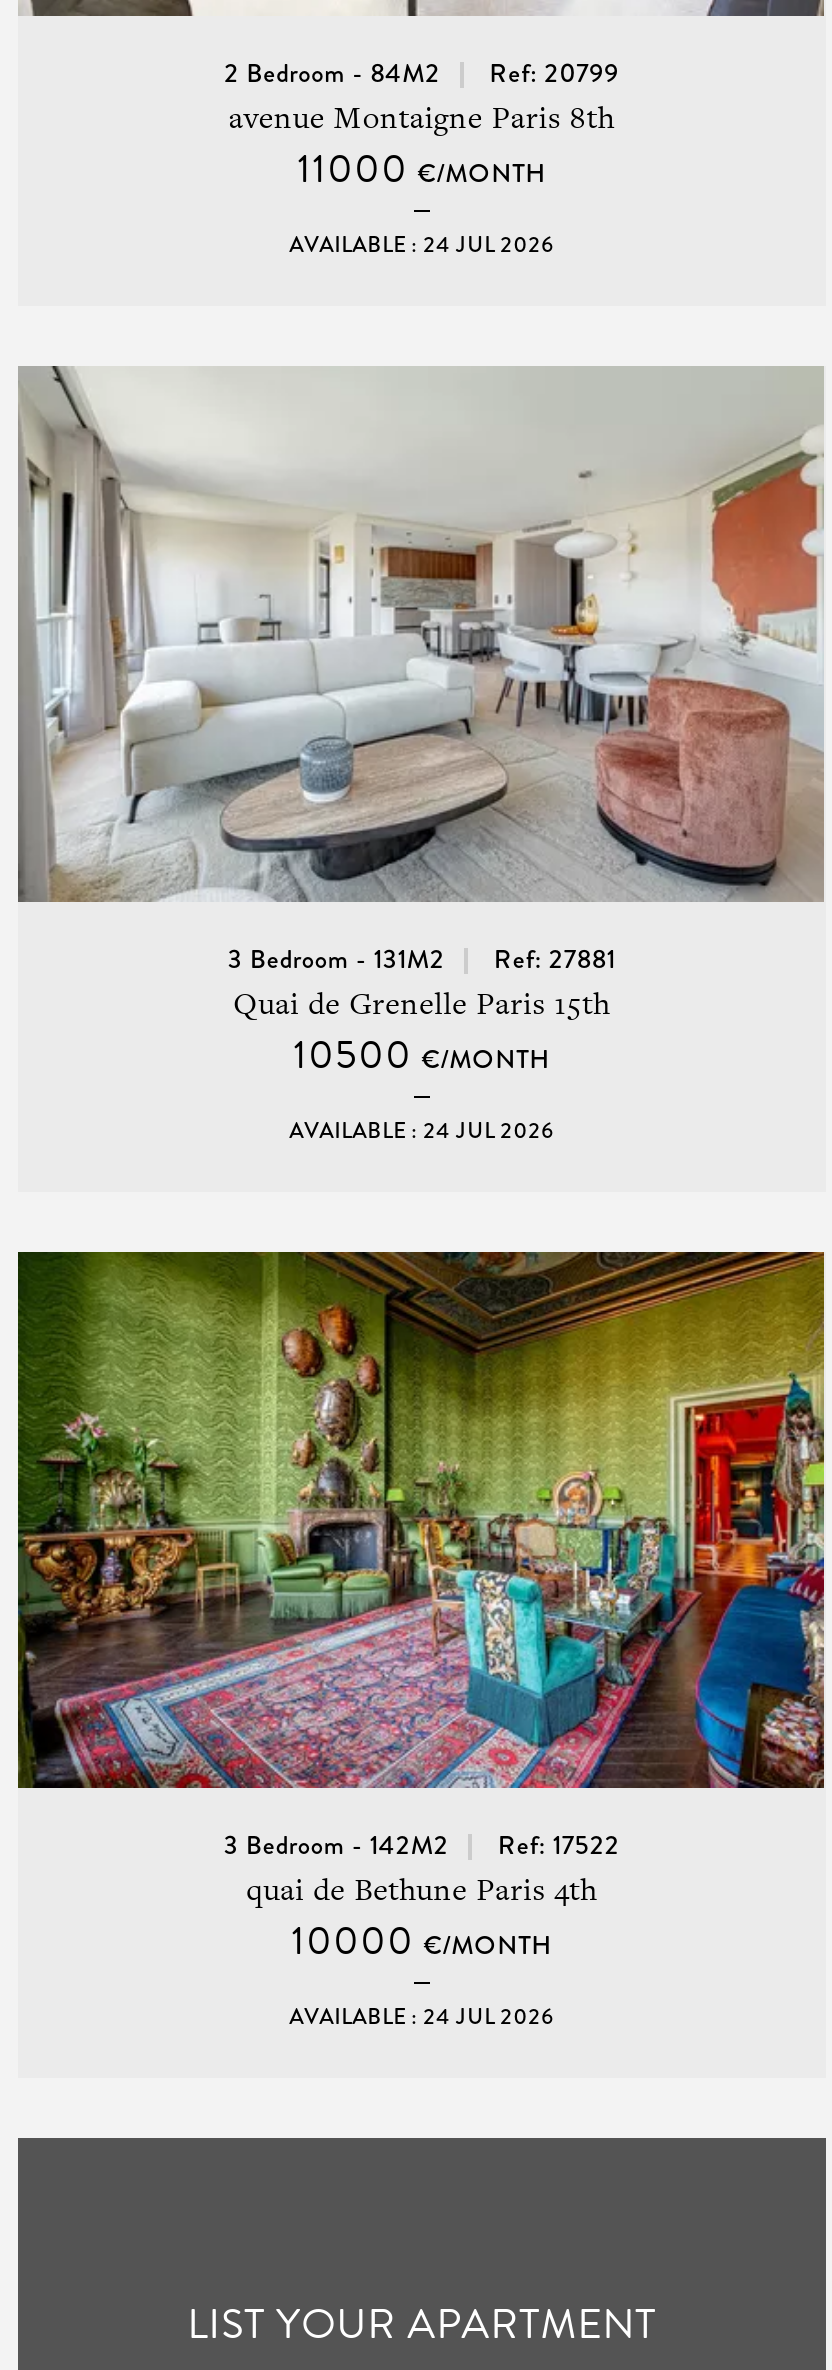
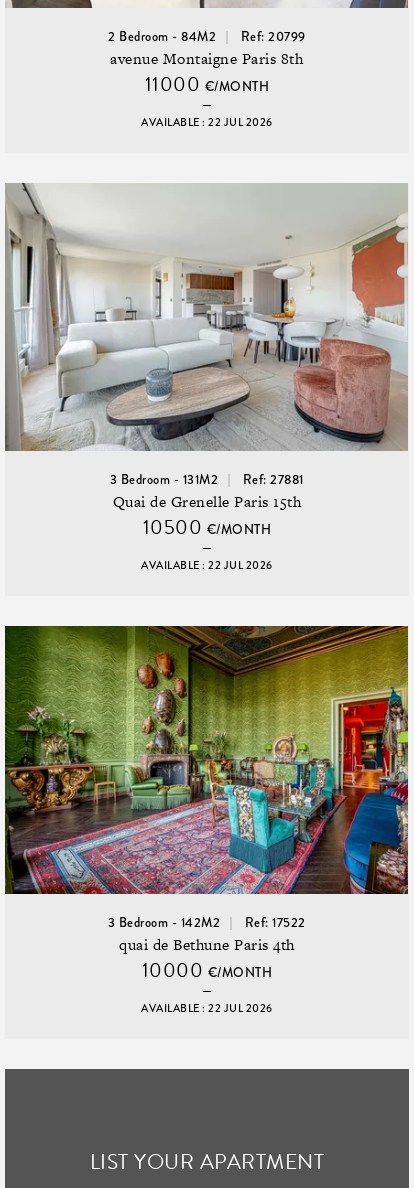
- AVAILABLE : 24 JUL 2026
+ AVAILABLE : 22 JUL 2026

- AVAILABLE : 24 JUL 2026
+ AVAILABLE : 22 JUL 2026

- AVAILABLE : 24 JUL 2026
+ AVAILABLE : 22 JUL 2026
